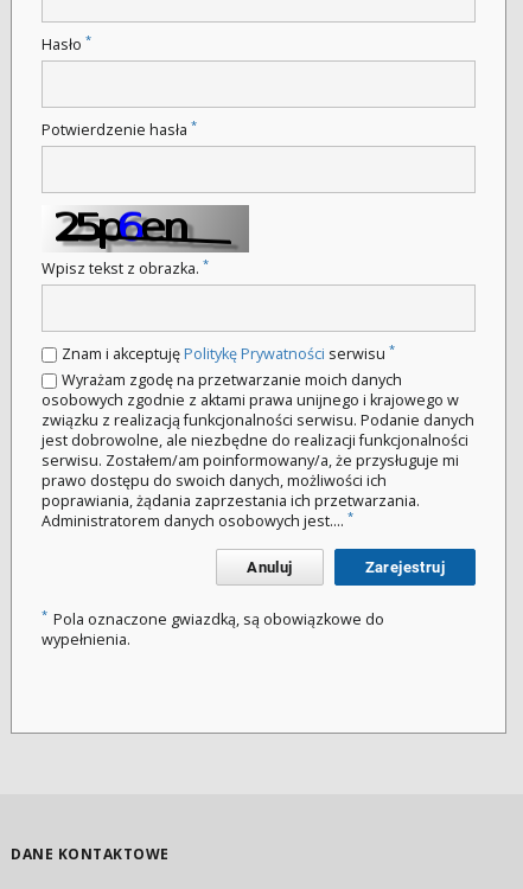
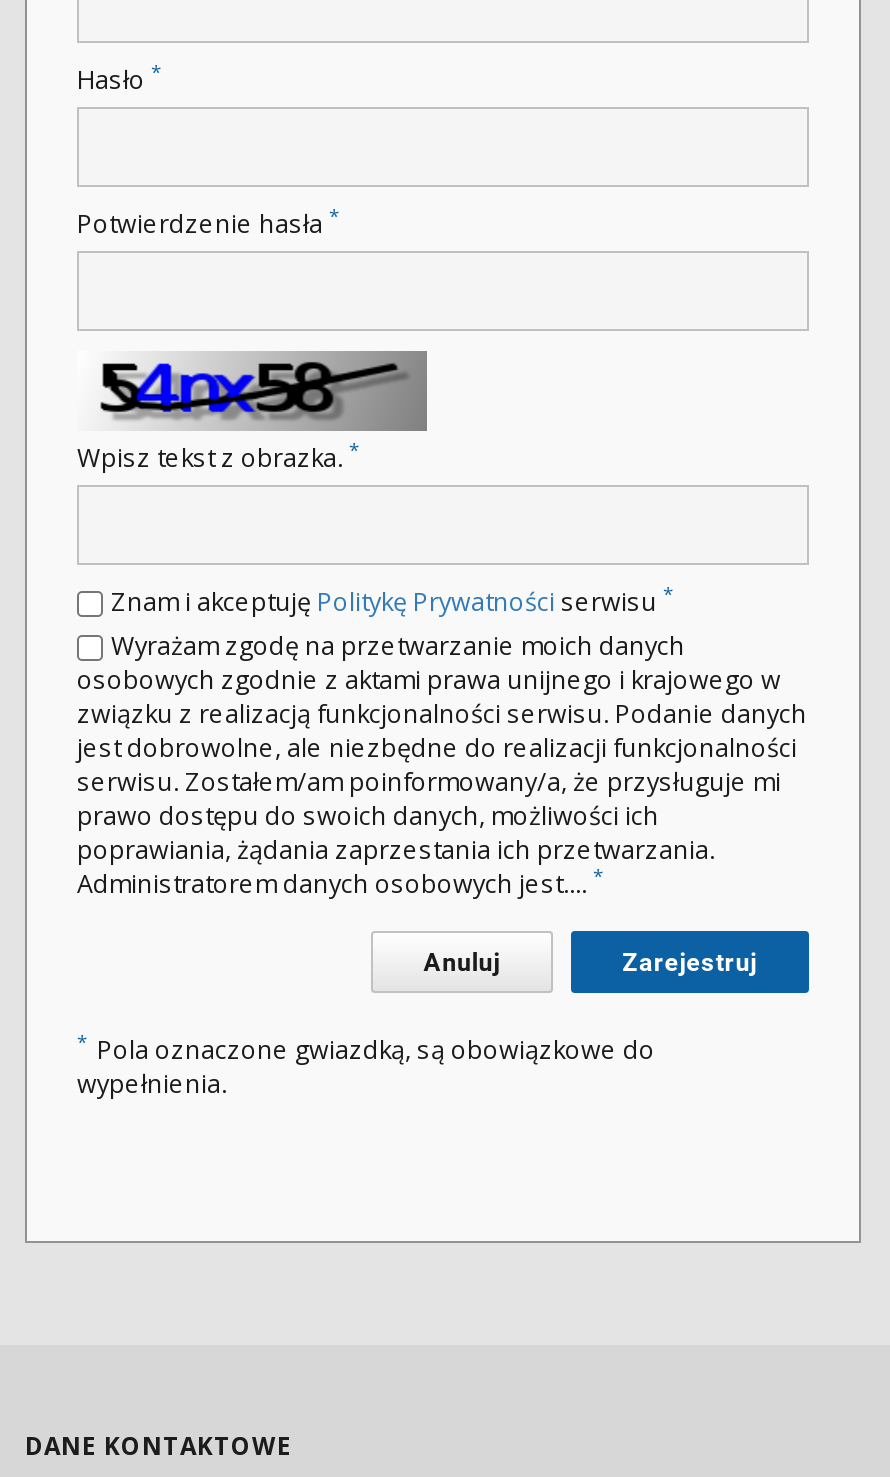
- [image]
+ [image]
